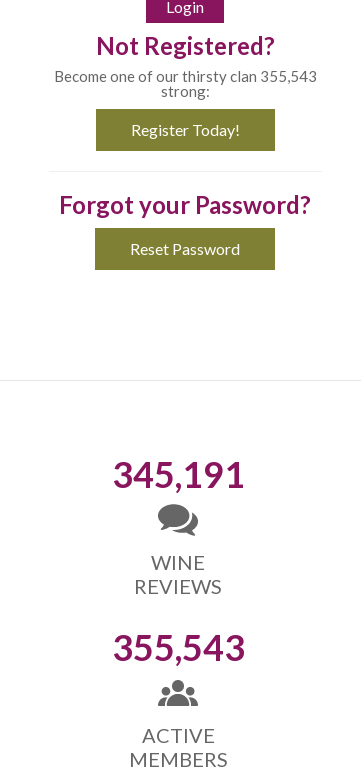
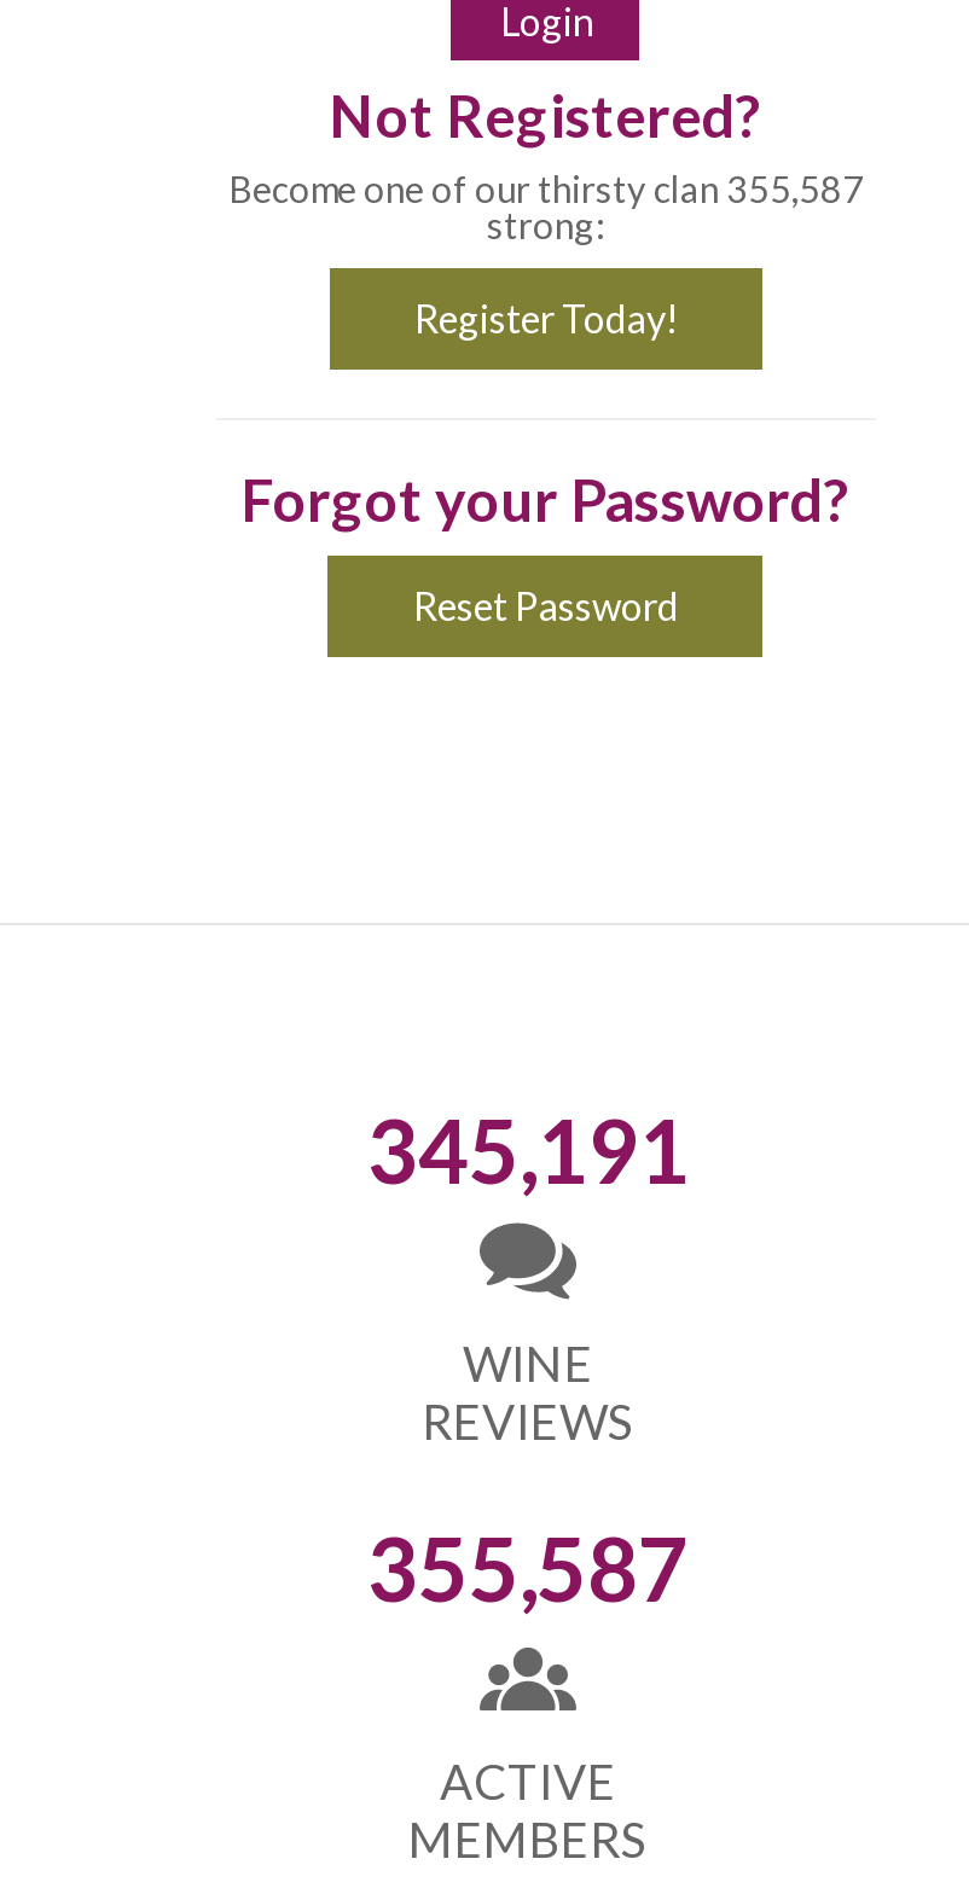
- Become one of our thirsty clan 355,543
+ Become one of our thirsty clan 355,587

- 355,543
+ 355,587
